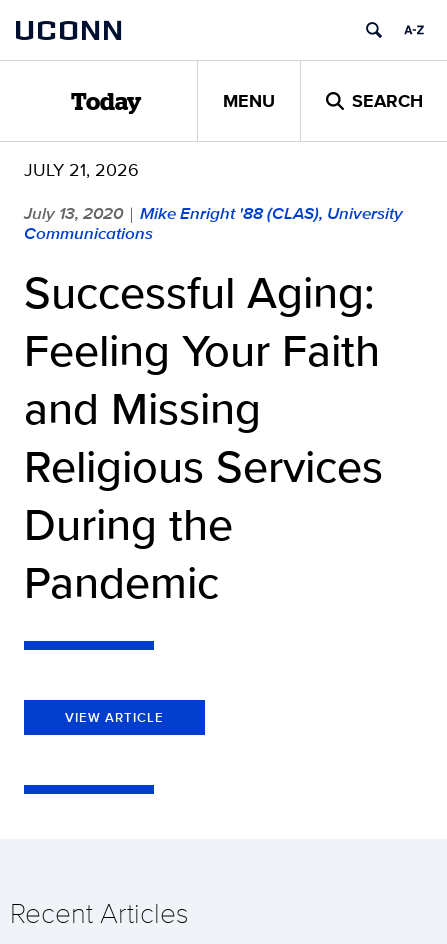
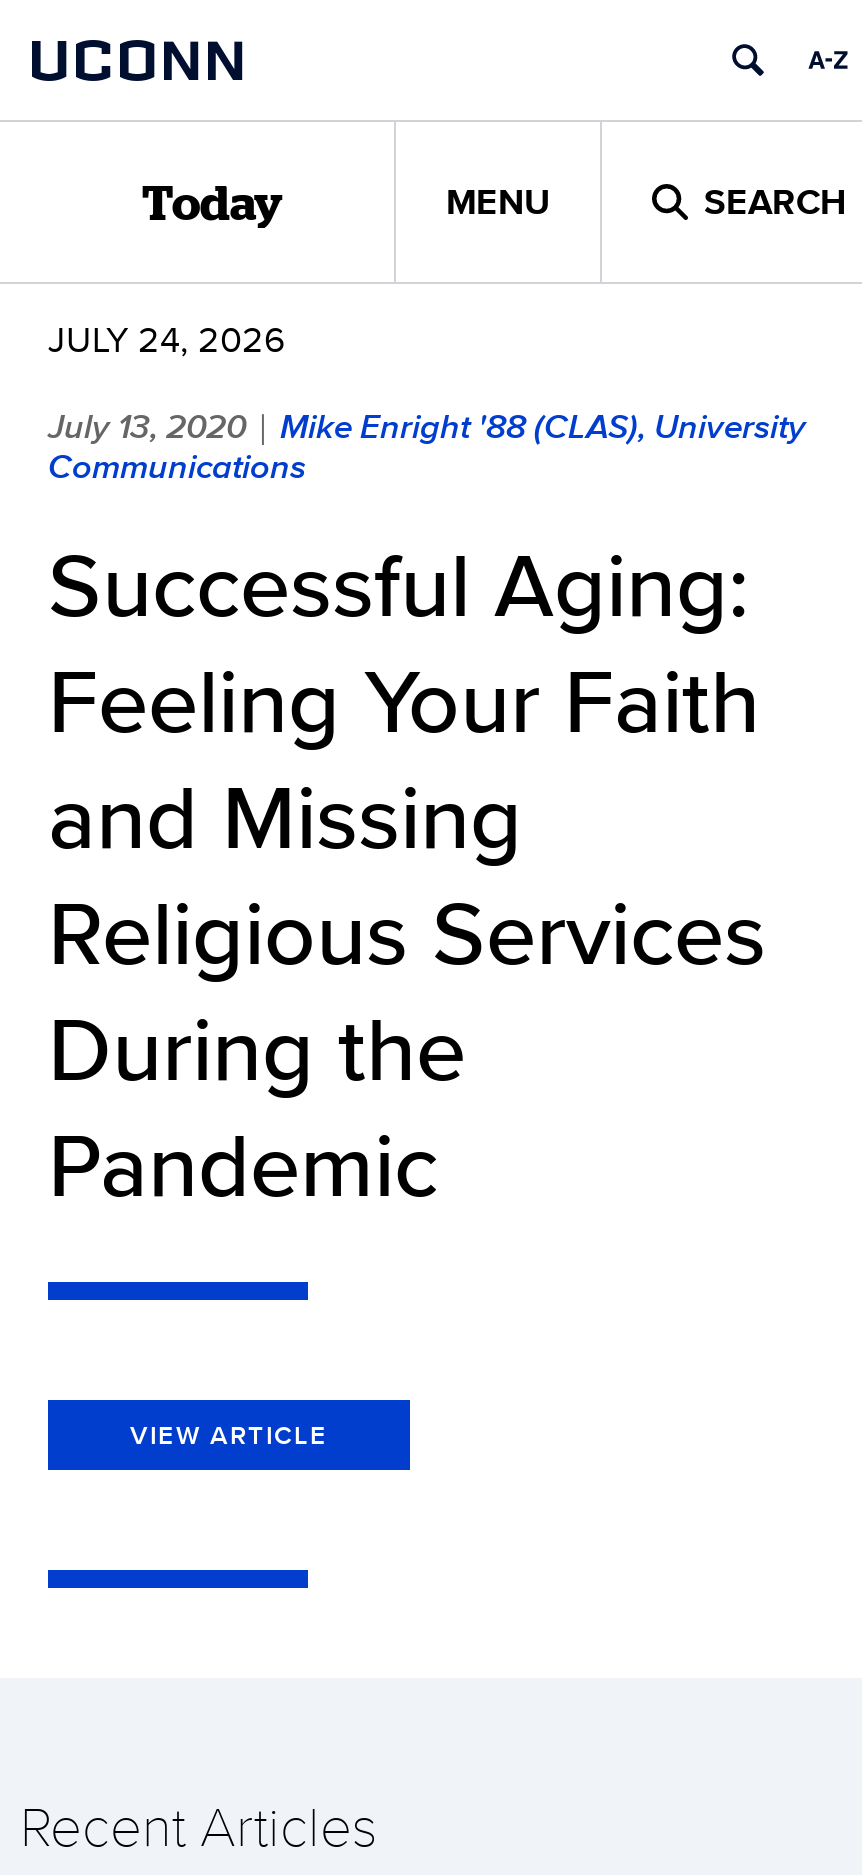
- JULY 21, 2026
+ JULY 24, 2026
